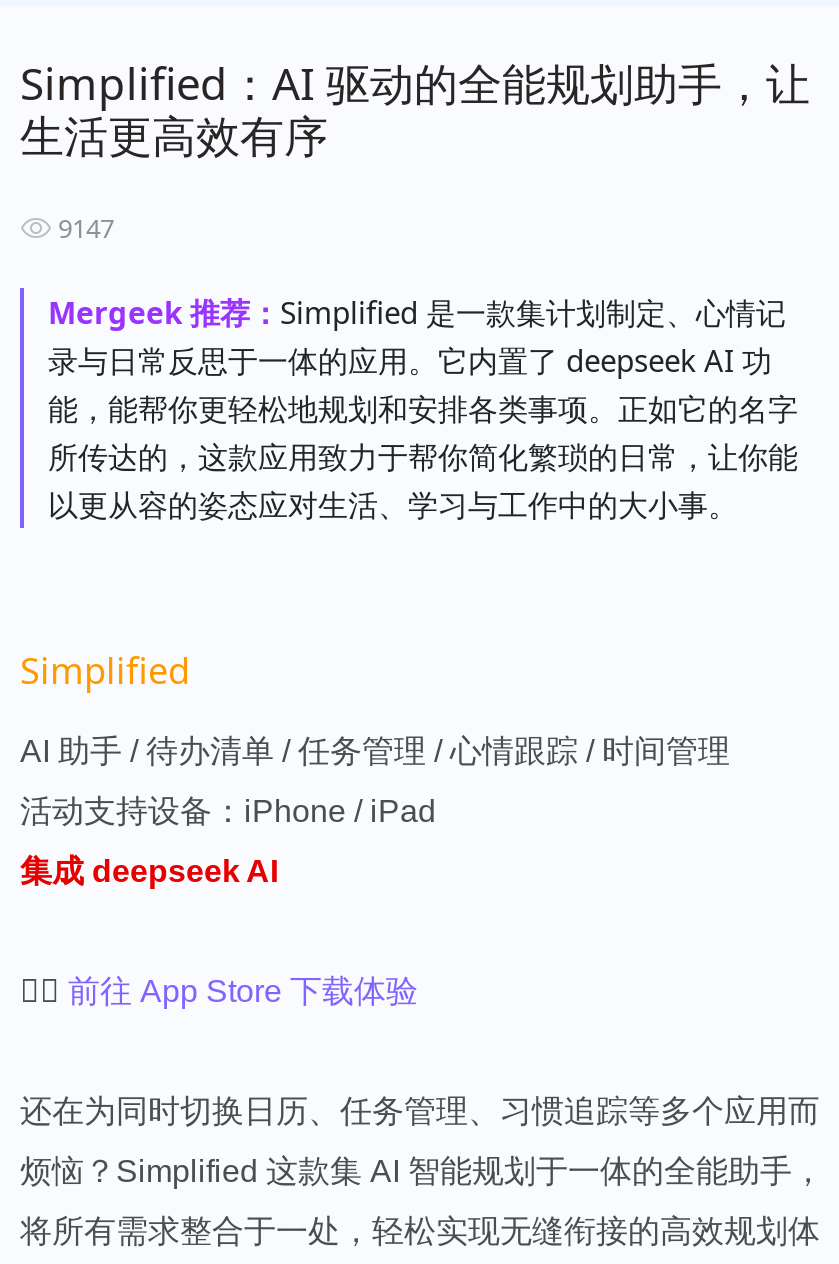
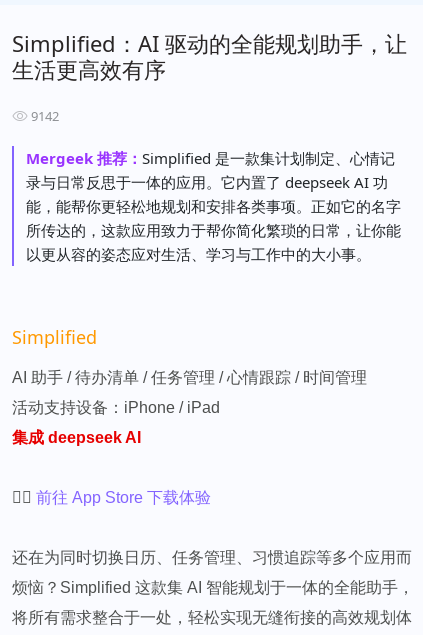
- 9147
+ 9142
